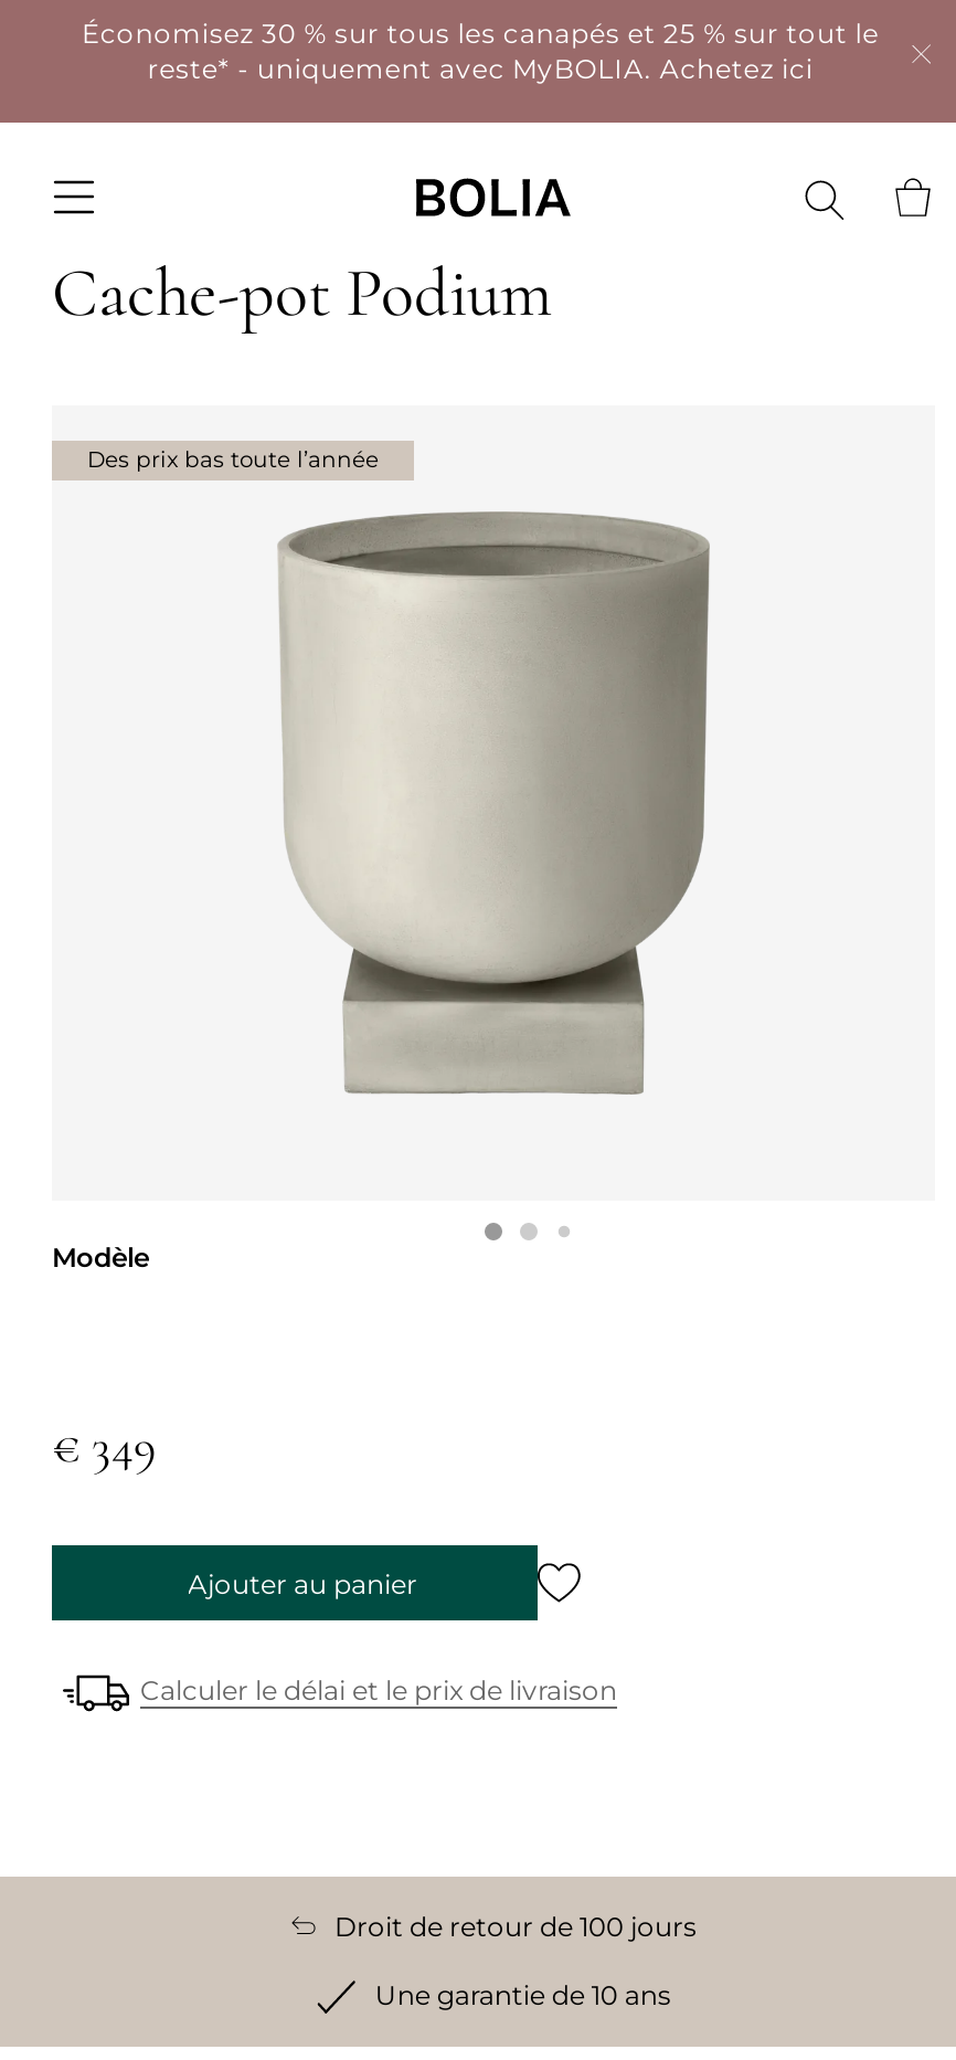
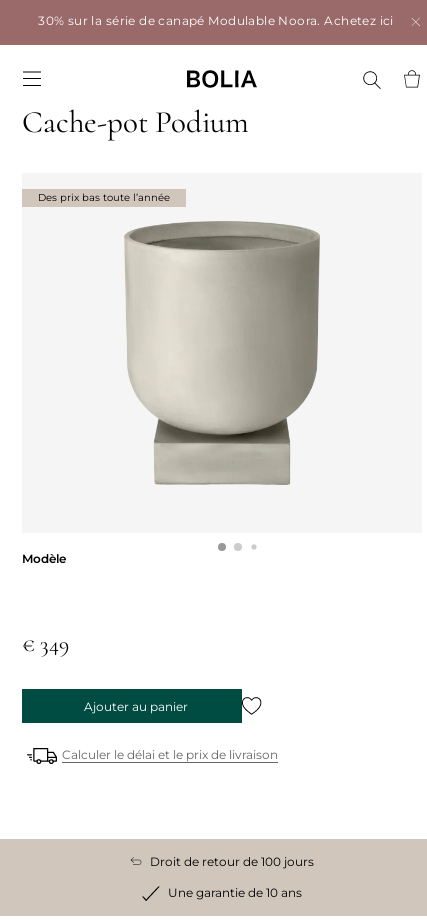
- Économisez 30 % sur tous les canapés et 25 % sur tout le
- reste* - uniquement avec MyBOLIA. Achetez ici
+ 30% sur la série de canapé Modulable Noora. Achetez ici
